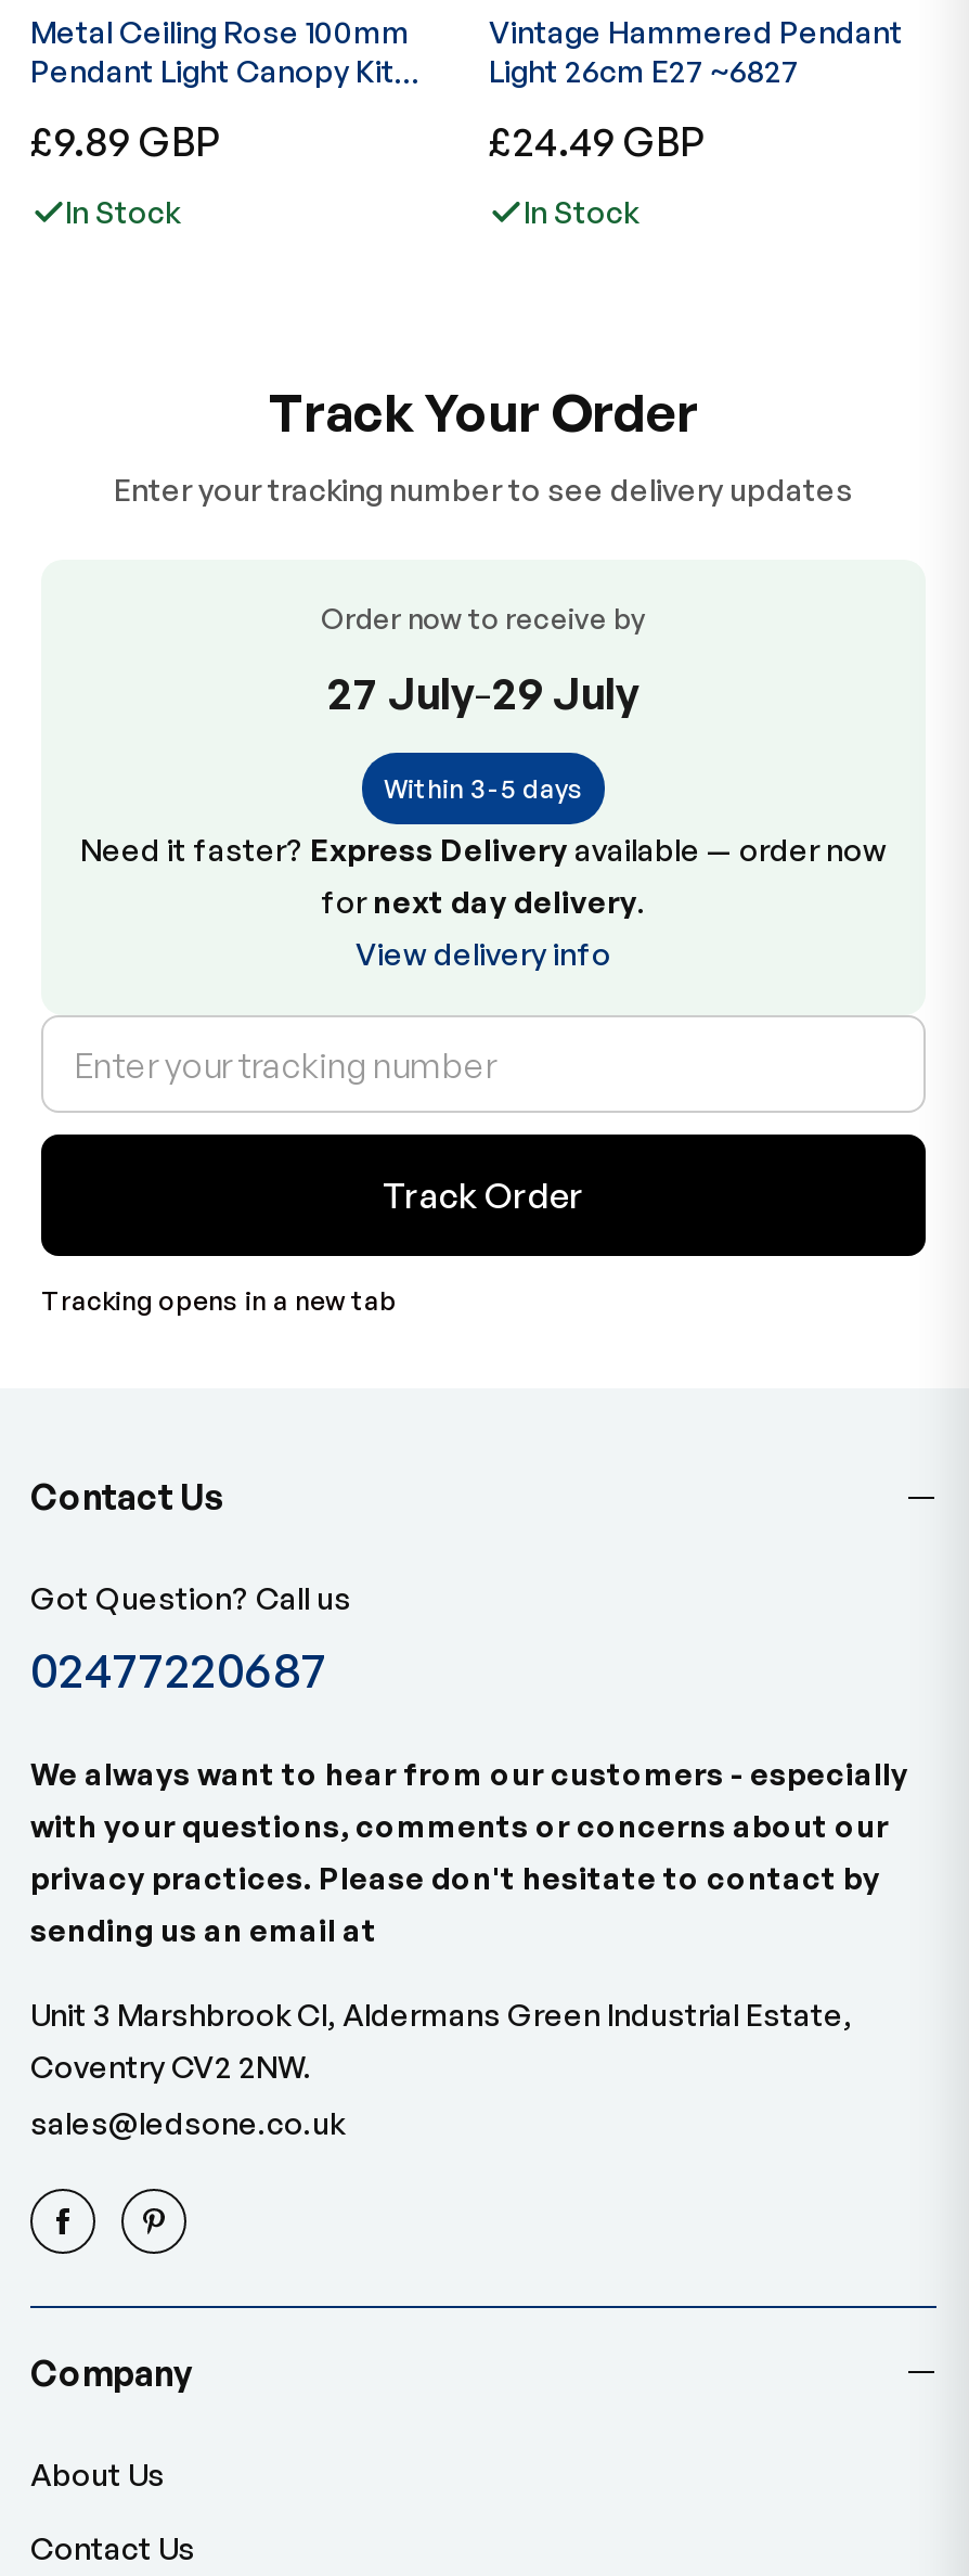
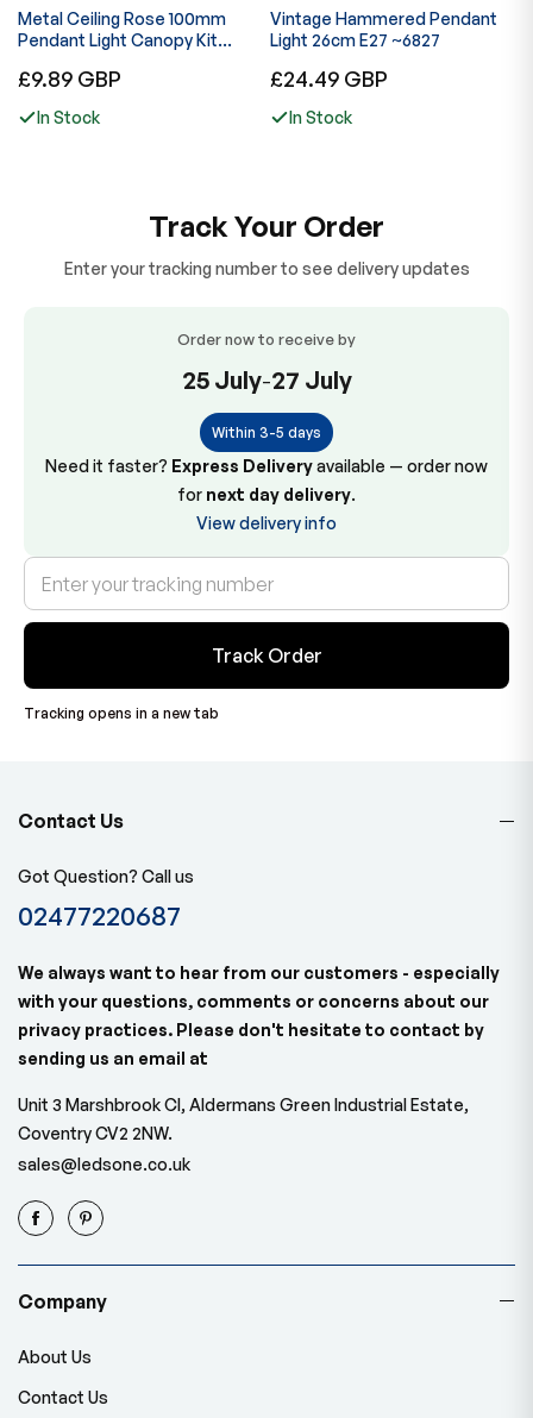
- 27 July-29 July
+ 25 July-27 July
